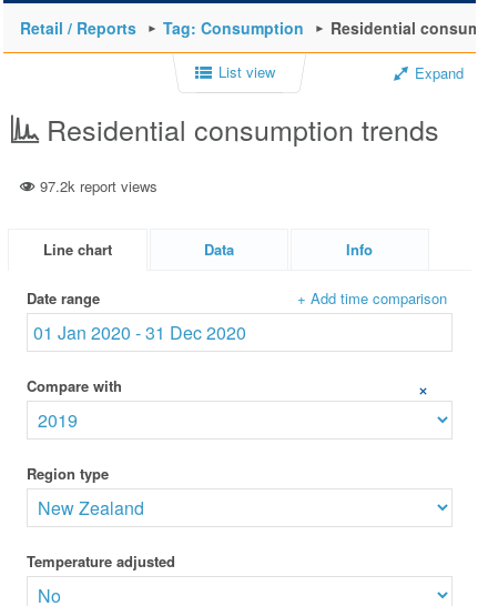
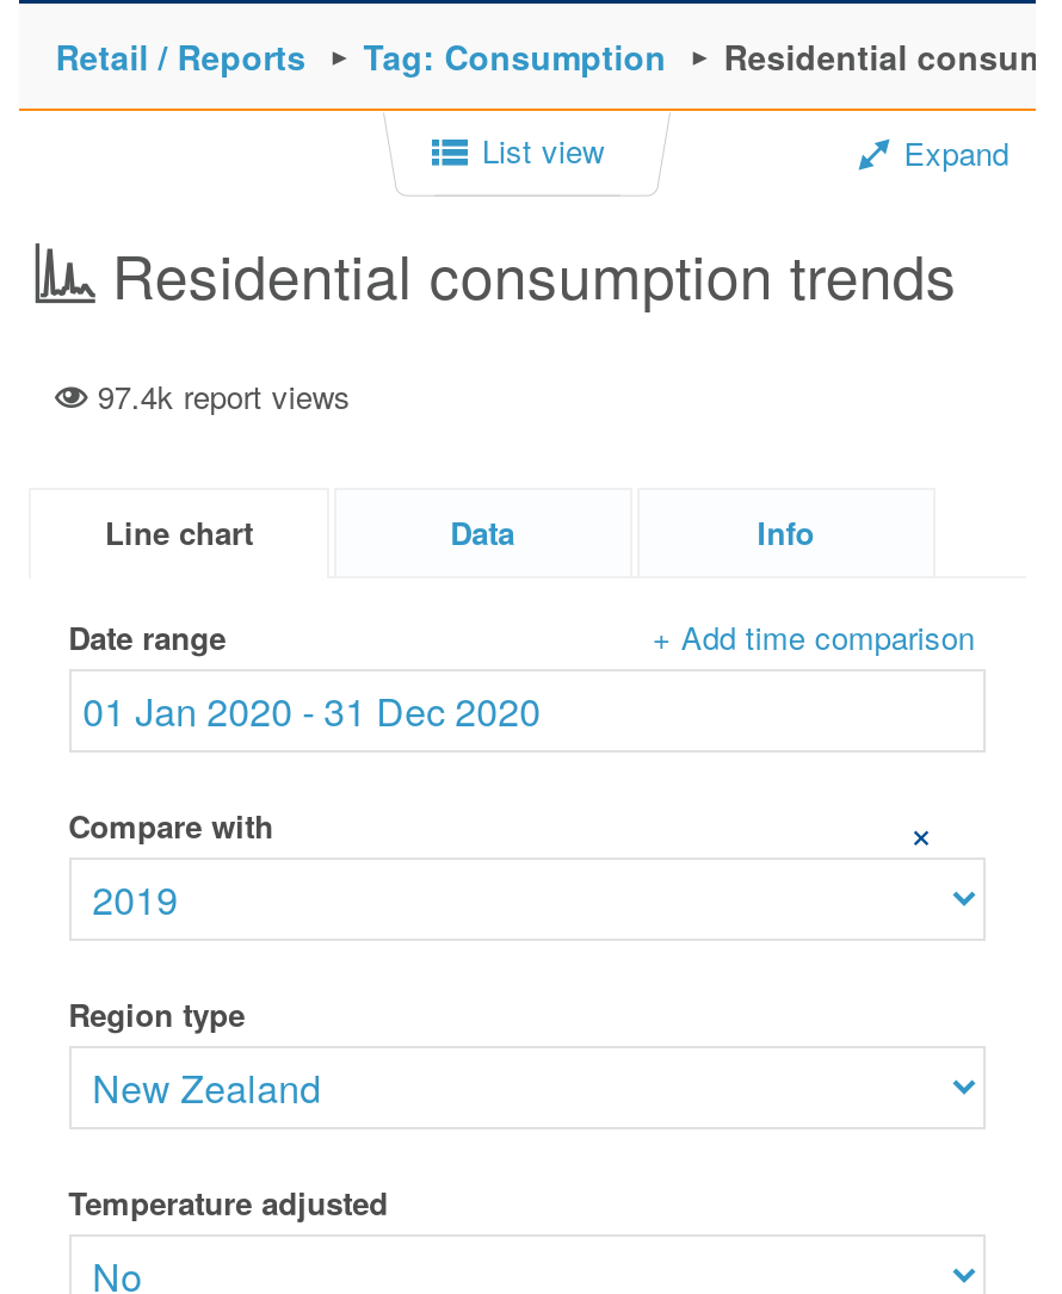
- 97.2k report views
+ 97.4k report views
